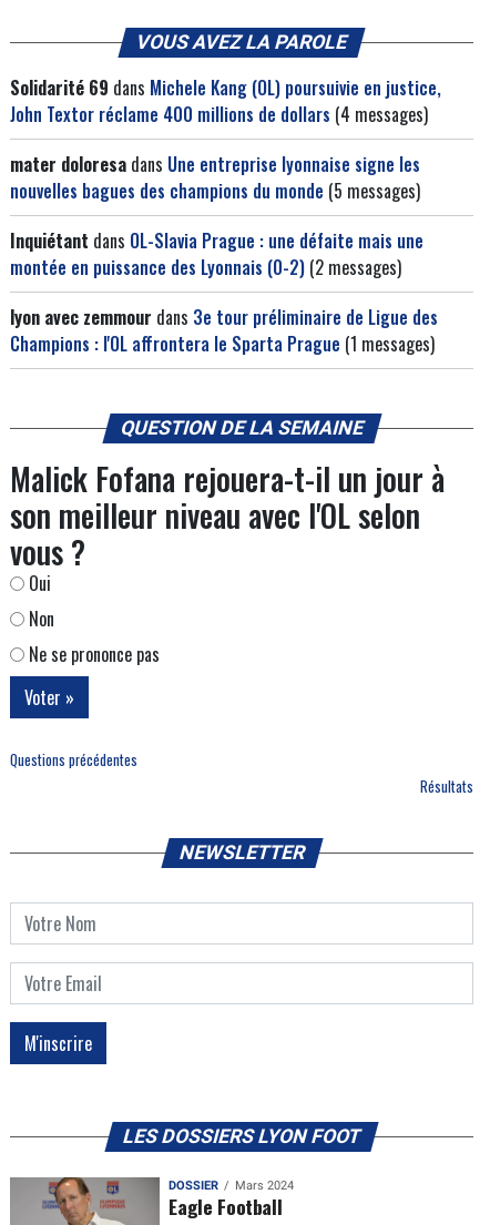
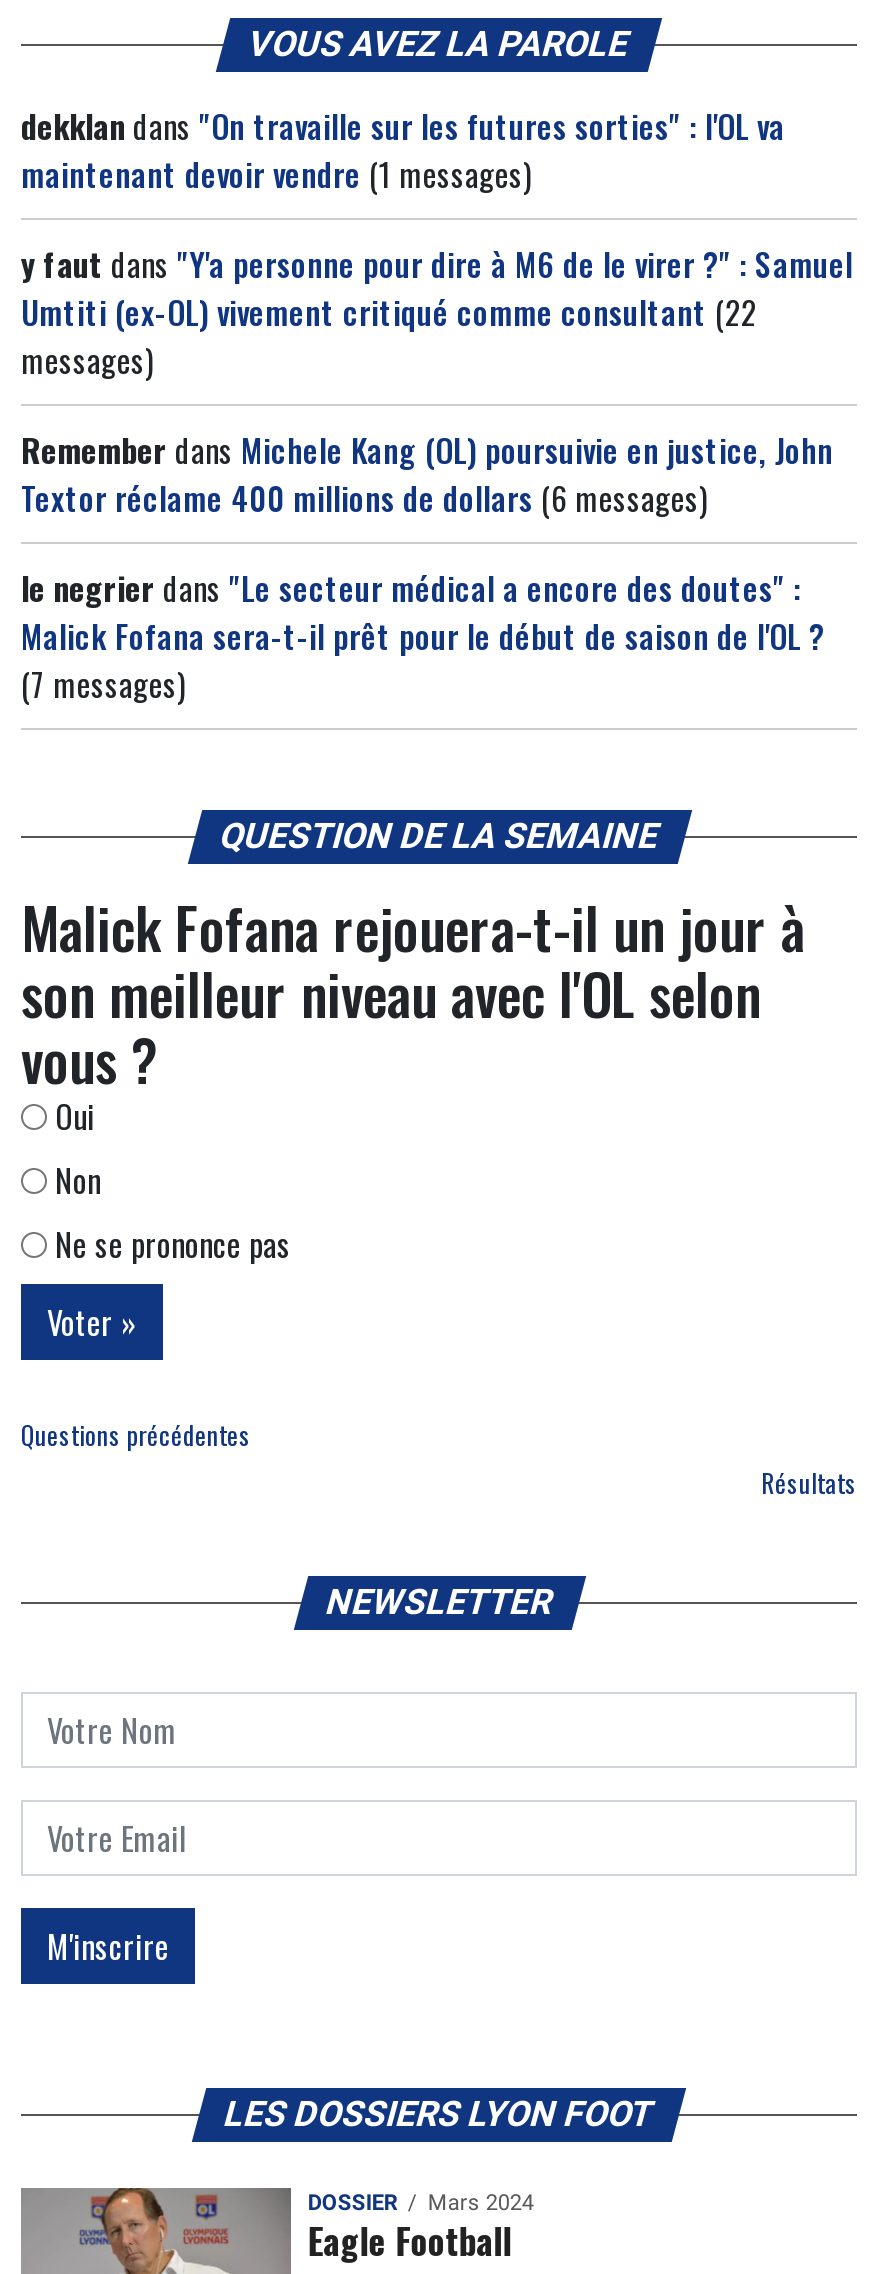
- Solidarité 69 dans Michele Kang (OL) poursuivie en justice,
- John Textor réclame 400 millions de dollars (4 messages)
+ dekklan dans "On travaille sur les futures sorties" : l'OL va
+ maintenant devoir vendre (1 messages)

- mater doloresa dans Une entreprise lyonnaise signe les
- nouvelles bagues des champions du monde (5 messages)
+ y faut dans "Y'a personne pour dire à M6 de le virer ?" : Samuel
+ Umtiti (ex-OL) vivement critiqué comme consultant (22
+ messages)

- Inquiétant dans OL-Slavia Prague : une défaite mais une
- montée en puissance des Lyonnais (0-2) (2 messages)
+ Remember dans Michele Kang (OL) poursuivie en justice, John
+ Textor réclame 400 millions de dollars (6 messages)

- lyon avec zemmour dans 3e tour préliminaire de Ligue des
- Champions : l'OL affrontera le Sparta Prague (1 messages)
+ le negrier dans "Le secteur médical a encore des doutes" :
+ Malick Fofana sera-t-il prêt pour le début de saison de l'OL ?
+ (7 messages)
